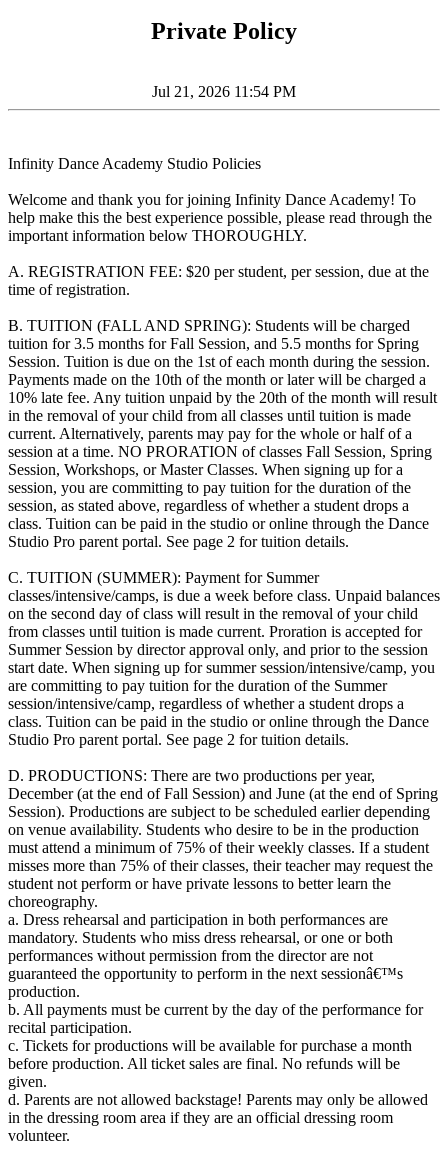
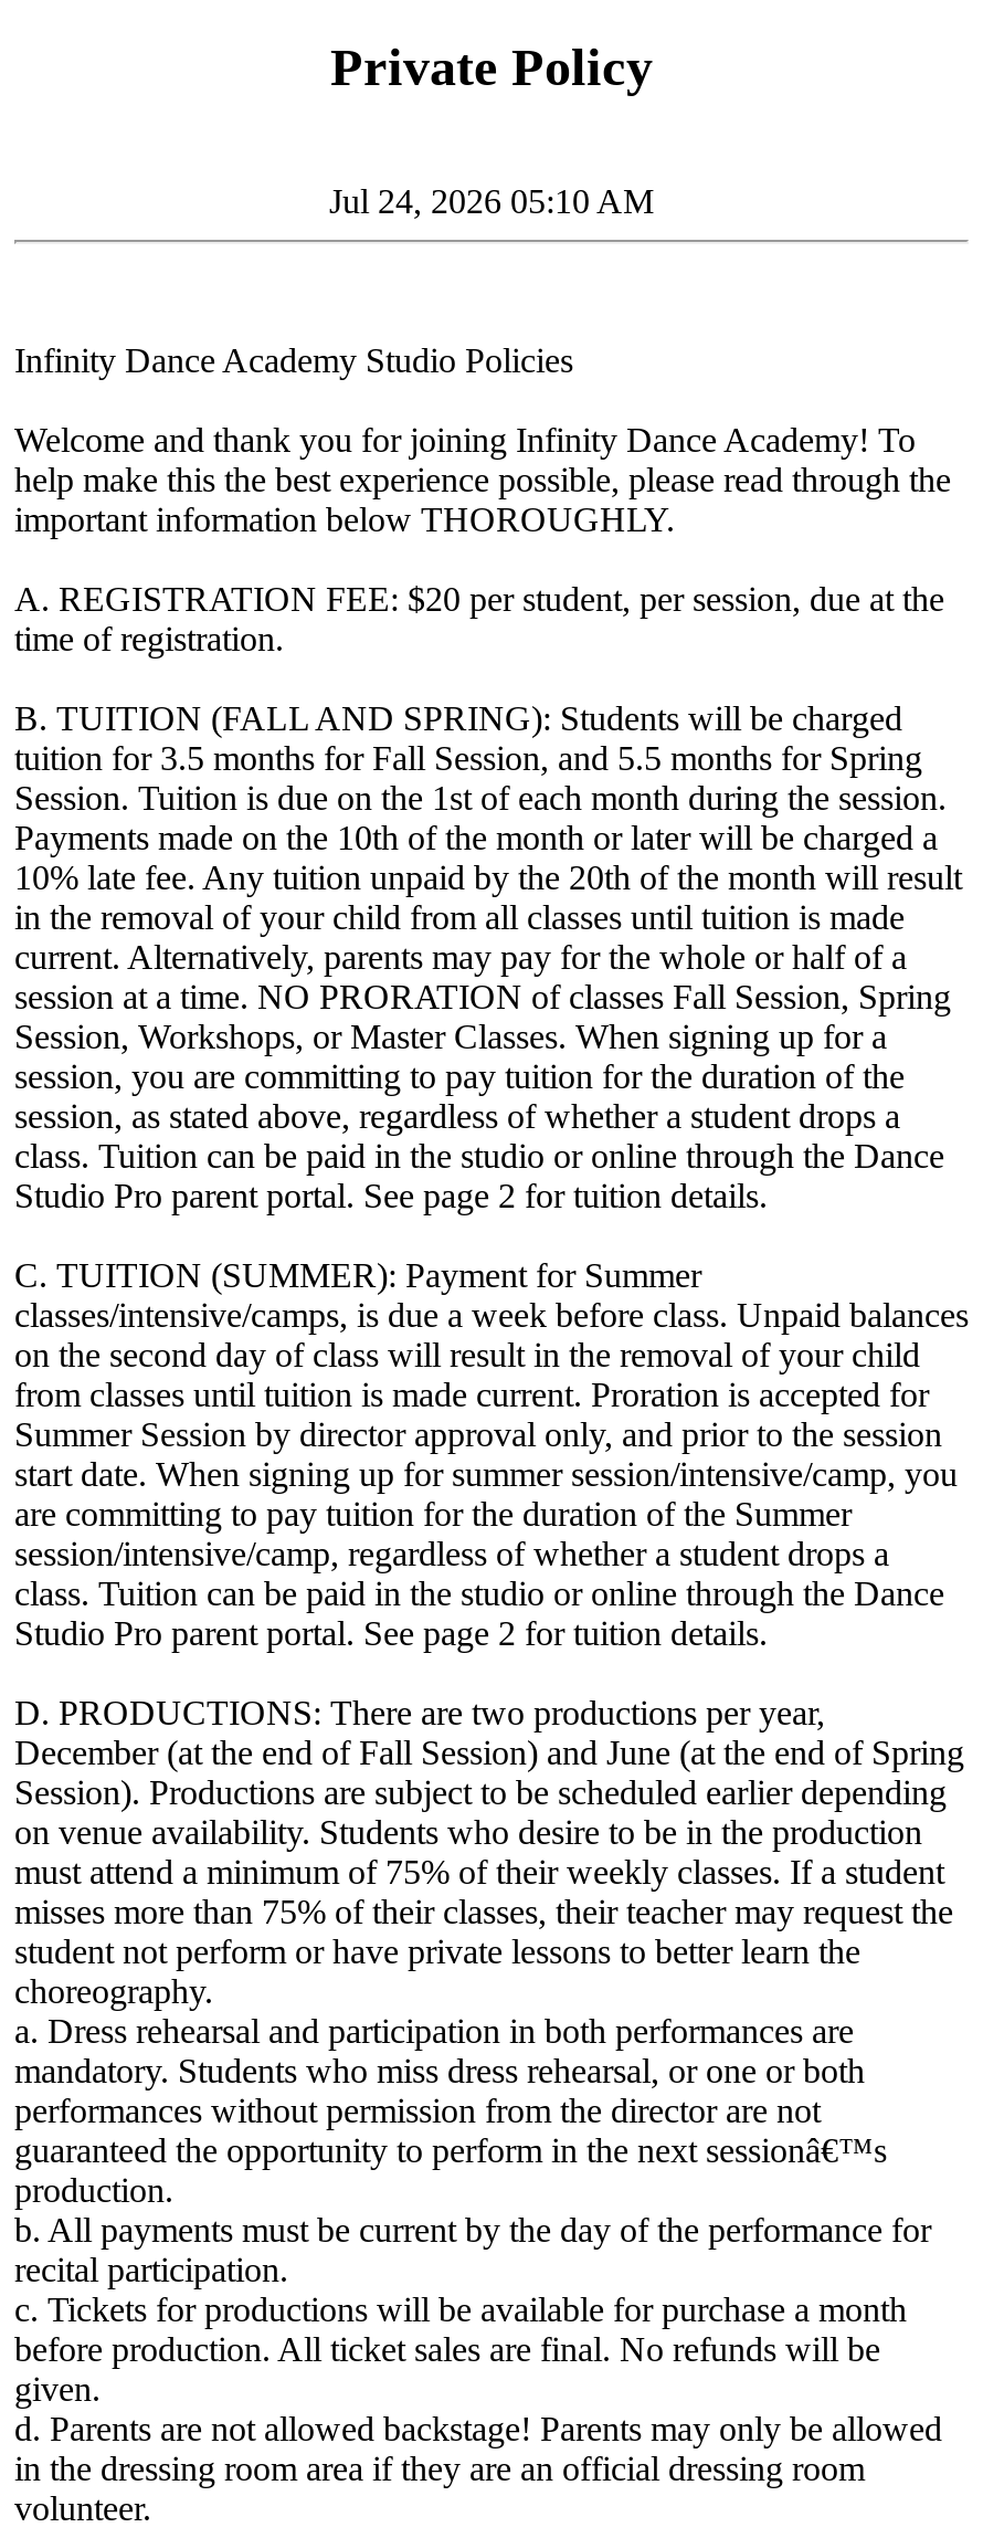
- Jul 21, 2026 11:54 PM
+ Jul 24, 2026 05:10 AM
